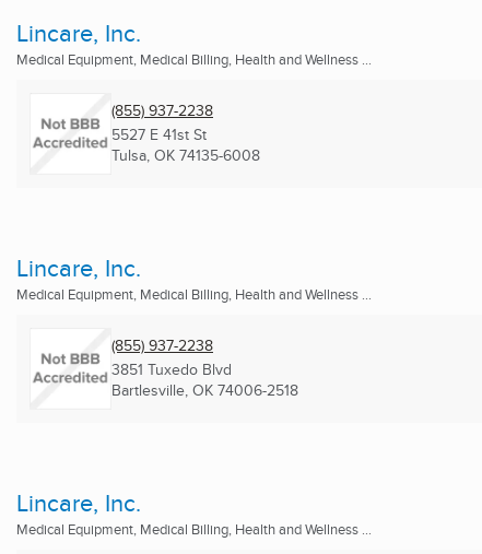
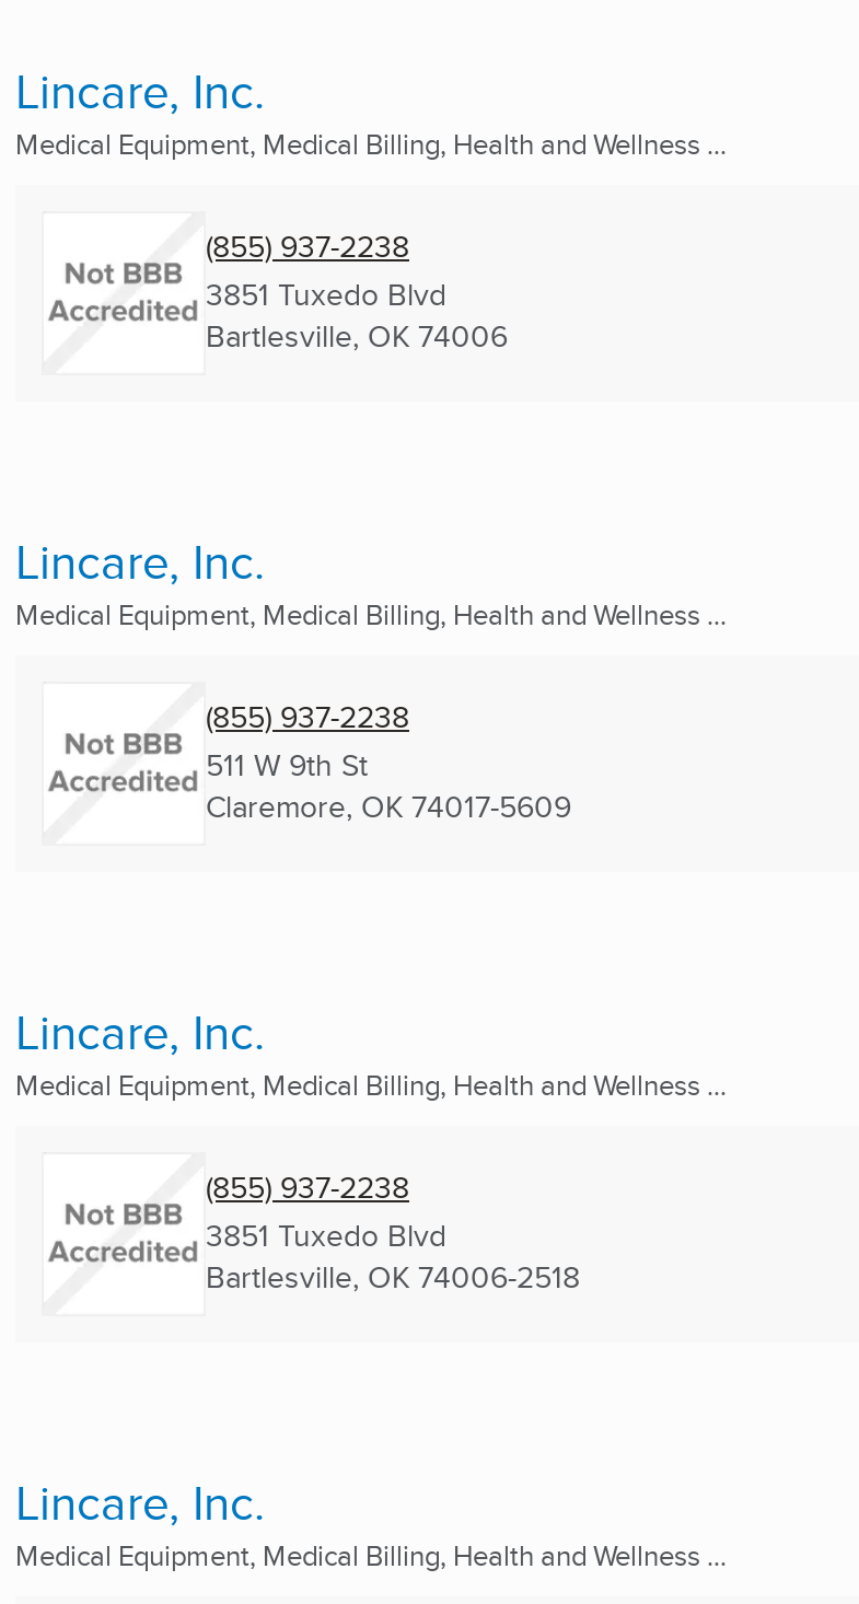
- 5527 E 41st St
- Tulsa, OK 74135-6008
+ 3851 Tuxedo Blvd
+ Bartlesville, OK 74006
+ Lincare, Inc.
+ Medical Equipment, Medical Billing, Health and Wellness ...
+ (855) 937-2238
+ 511 W 9th St
+ Claremore, OK 74017-5609
